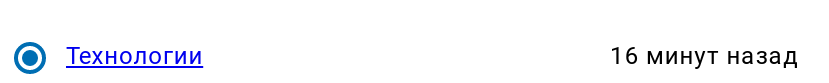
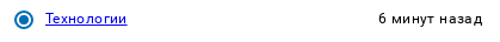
- 16 минут назад
+ 6 минут назад
